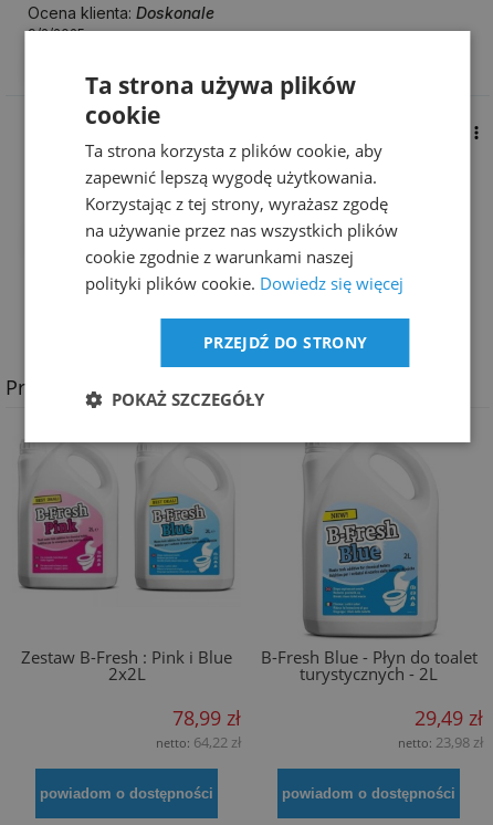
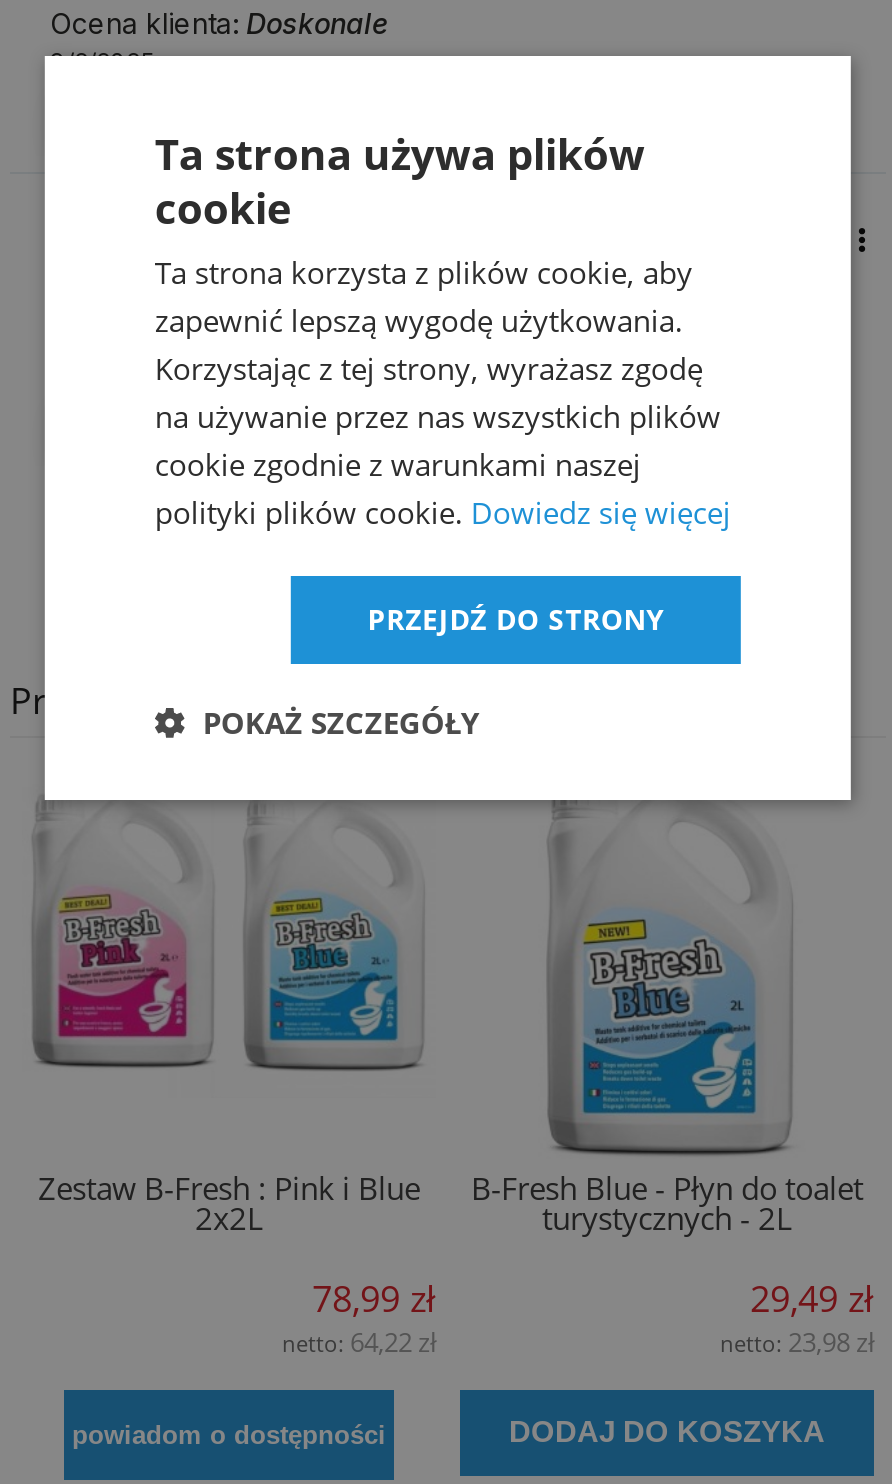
- powiadom o dostępności
+ DODAJ DO KOSZYKA
